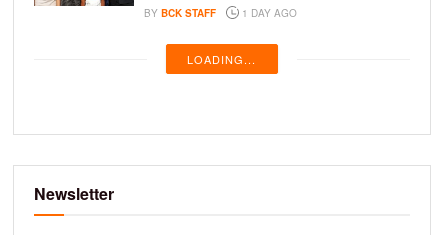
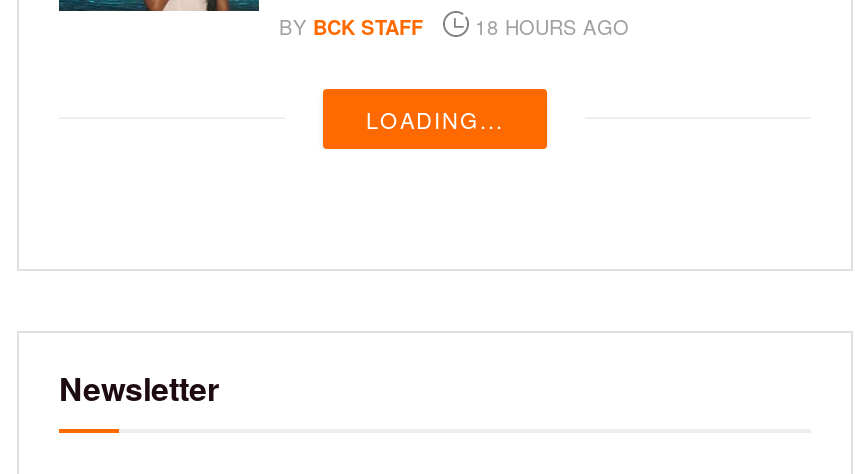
- BY BCK STAFF 1 DAY AGO
+ BY BCK STAFF 18 HOURS AGO
